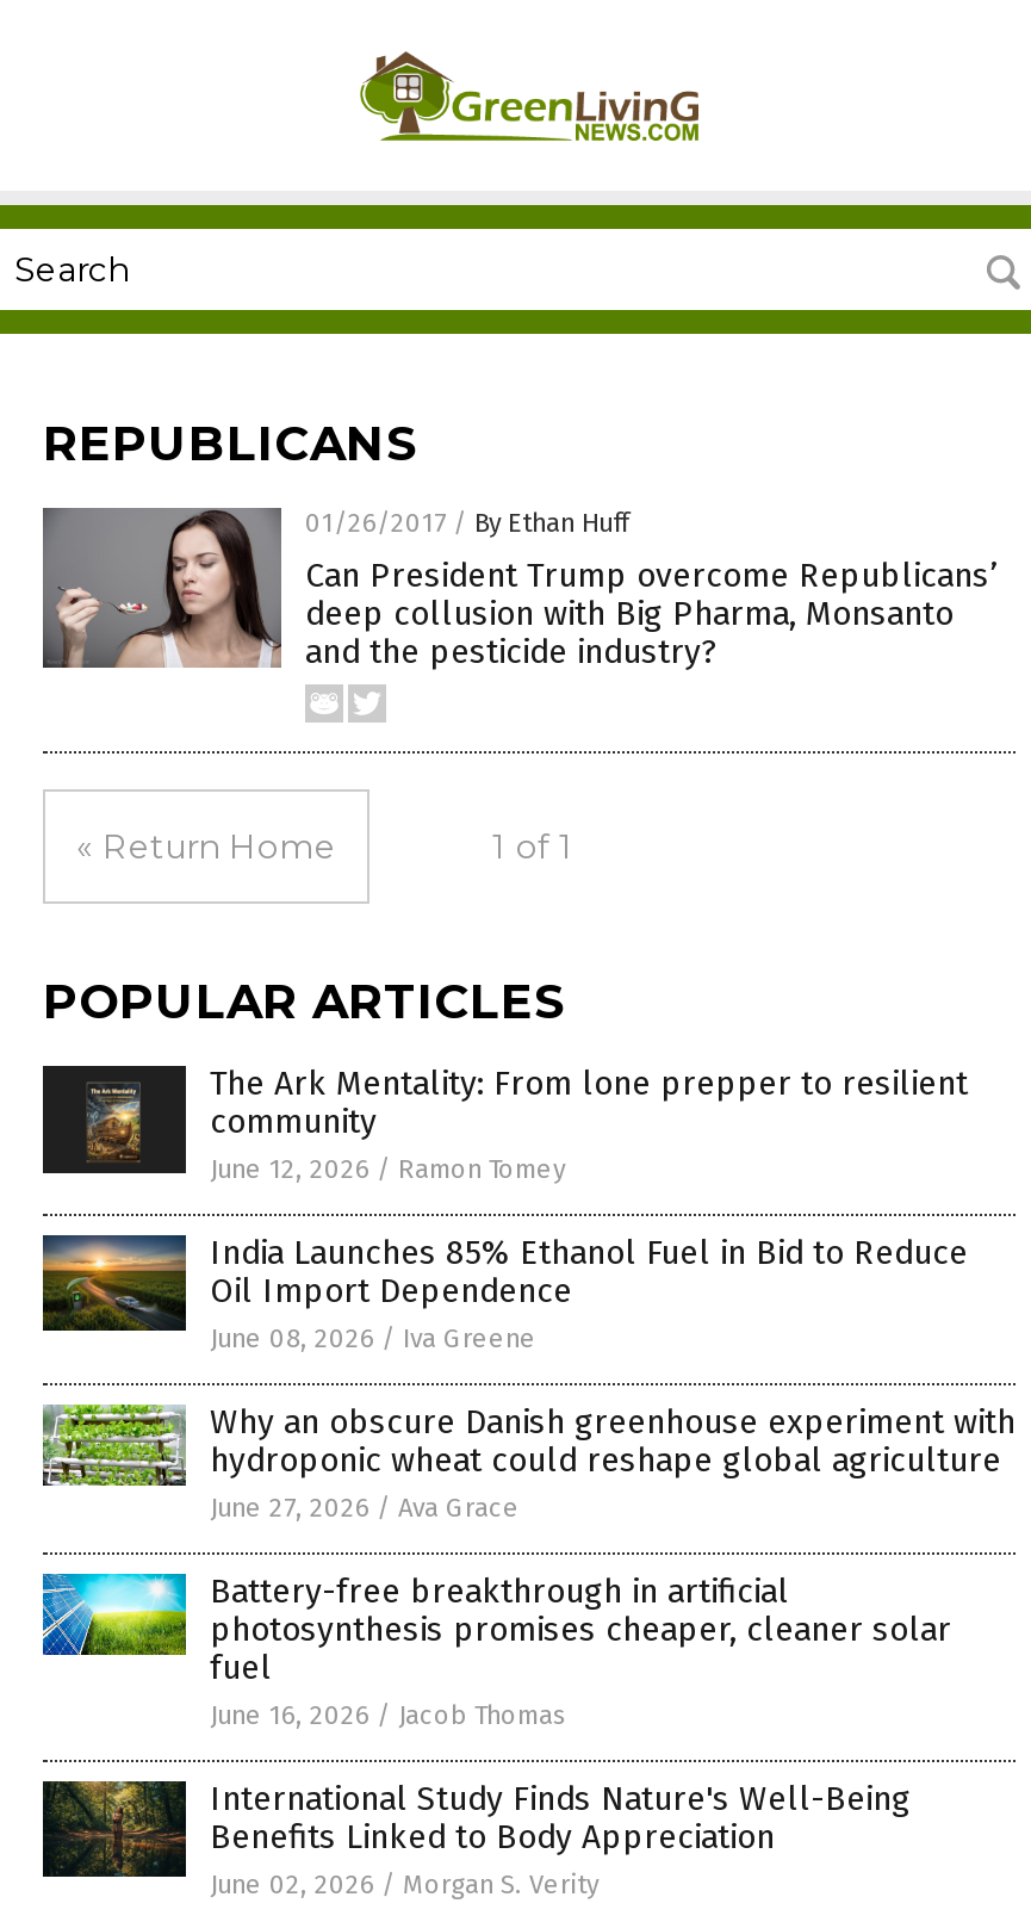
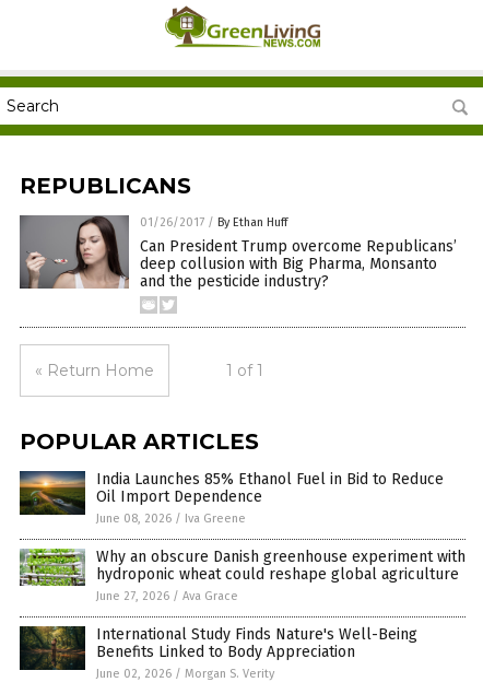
- [image]
- The Ark Mentality: From lone prepper to resilient
- community
- June 12, 2026 / Ramon Tomey

- [image]
- Battery-free breakthrough in artificial
- photosynthesis promises cheaper, cleaner solar
- fuel
- June 16, 2026 / Jacob Thomas
